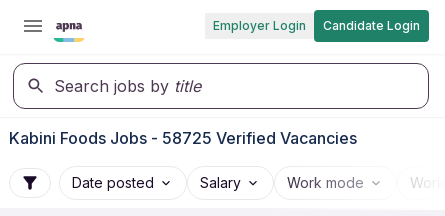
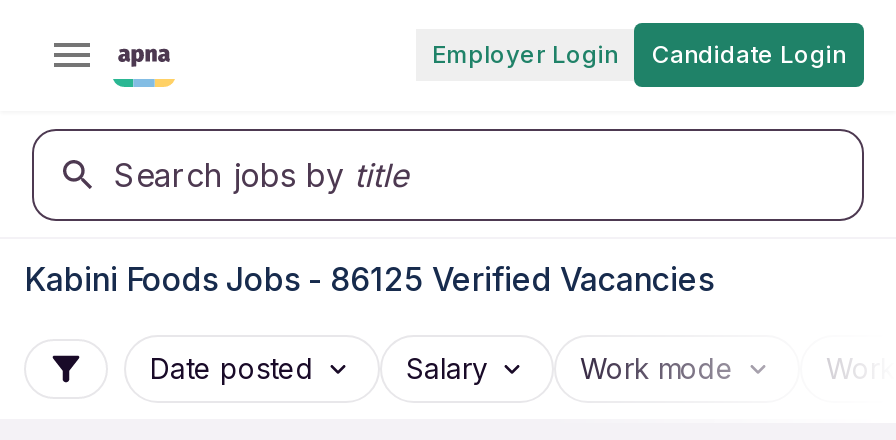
- Kabini Foods Jobs - 58725 Verified Vacancies
+ Kabini Foods Jobs - 86125 Verified Vacancies
